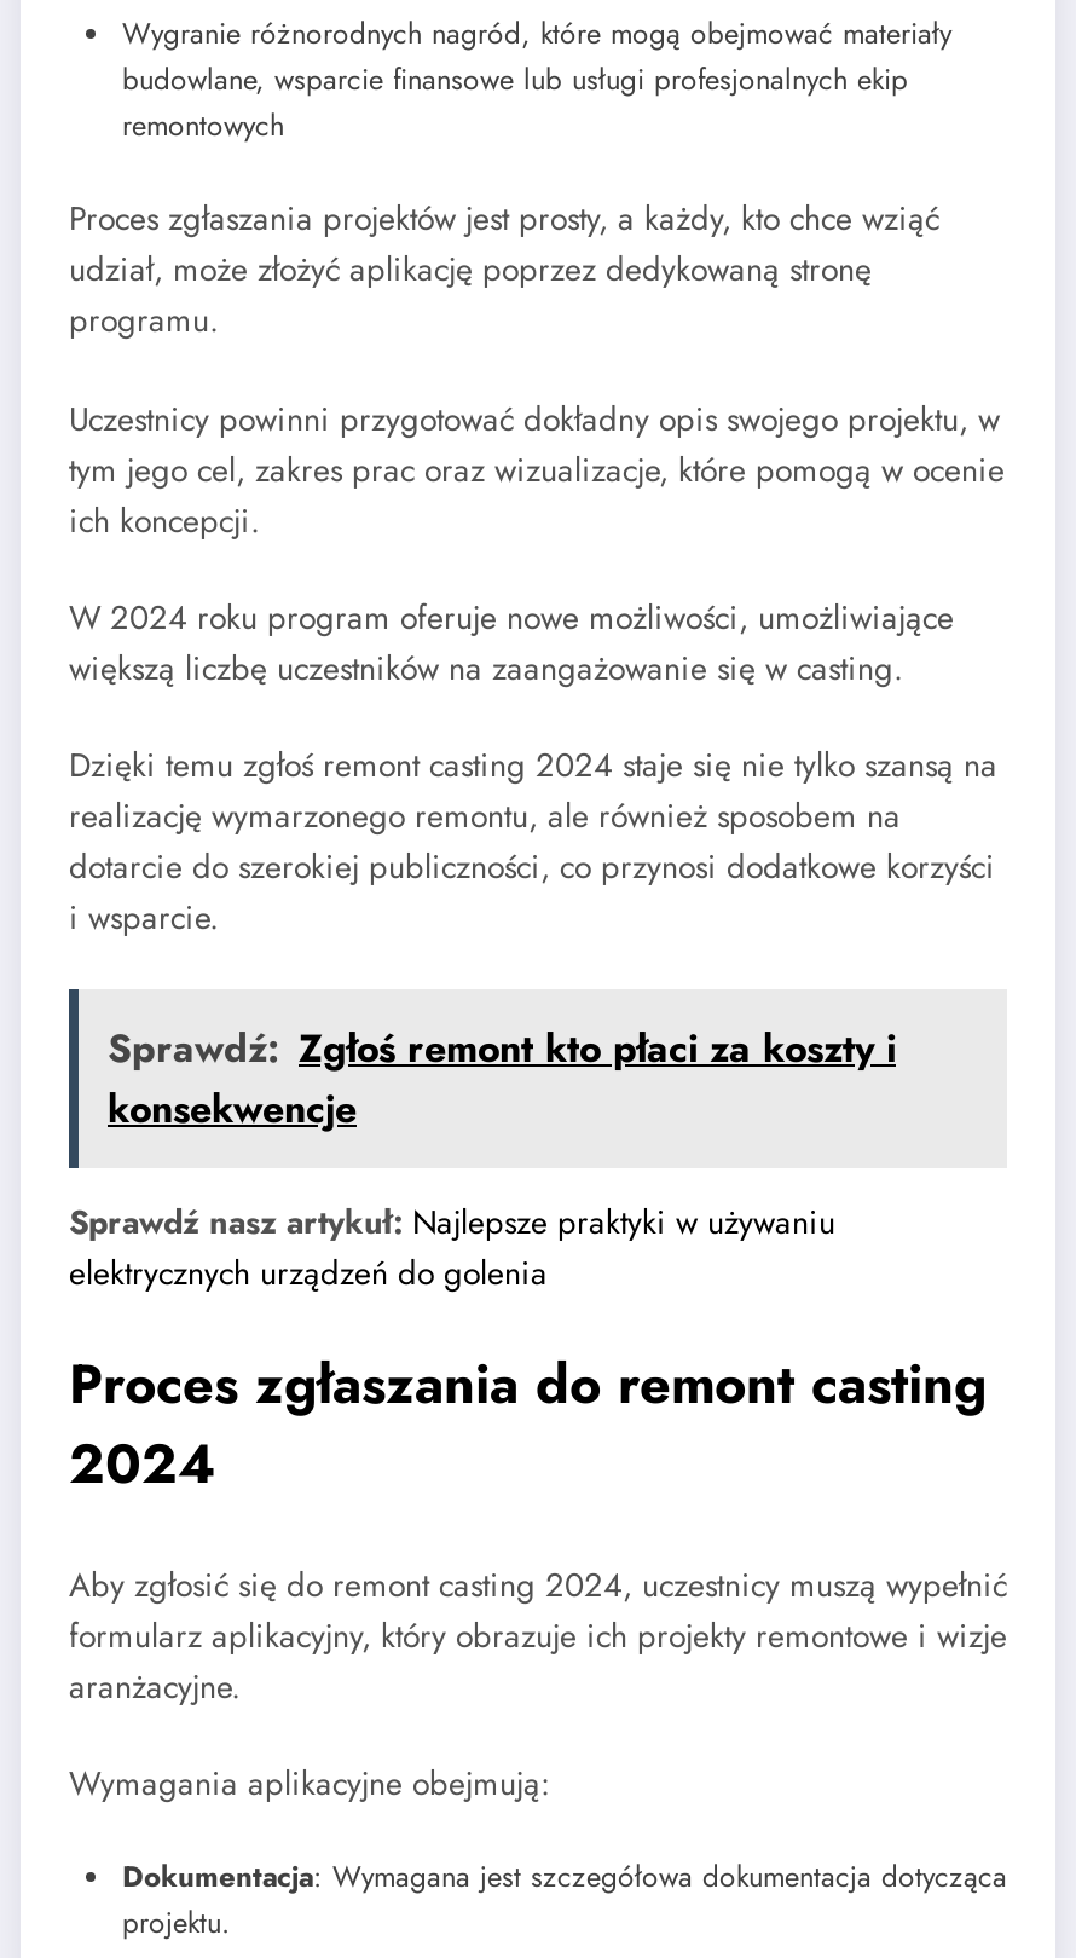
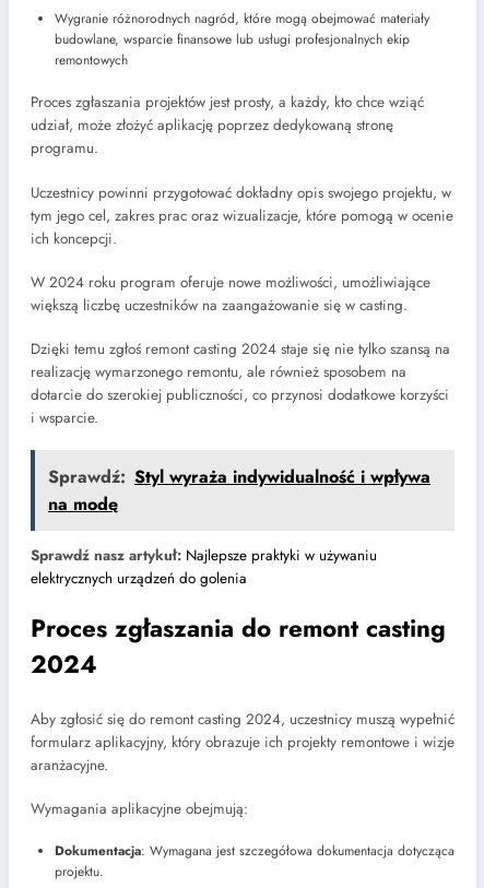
- Sprawdź: Zgłoś remont kto płaci za koszty i
- konsekwencje
+ Sprawdź: Styl wyraża indywidualność i wpływa
+ na modę
